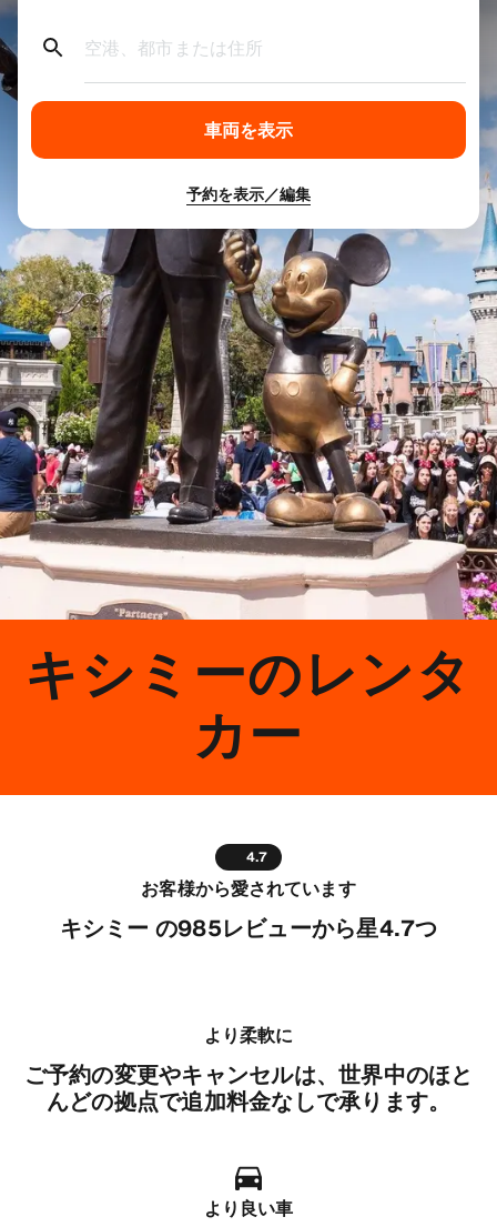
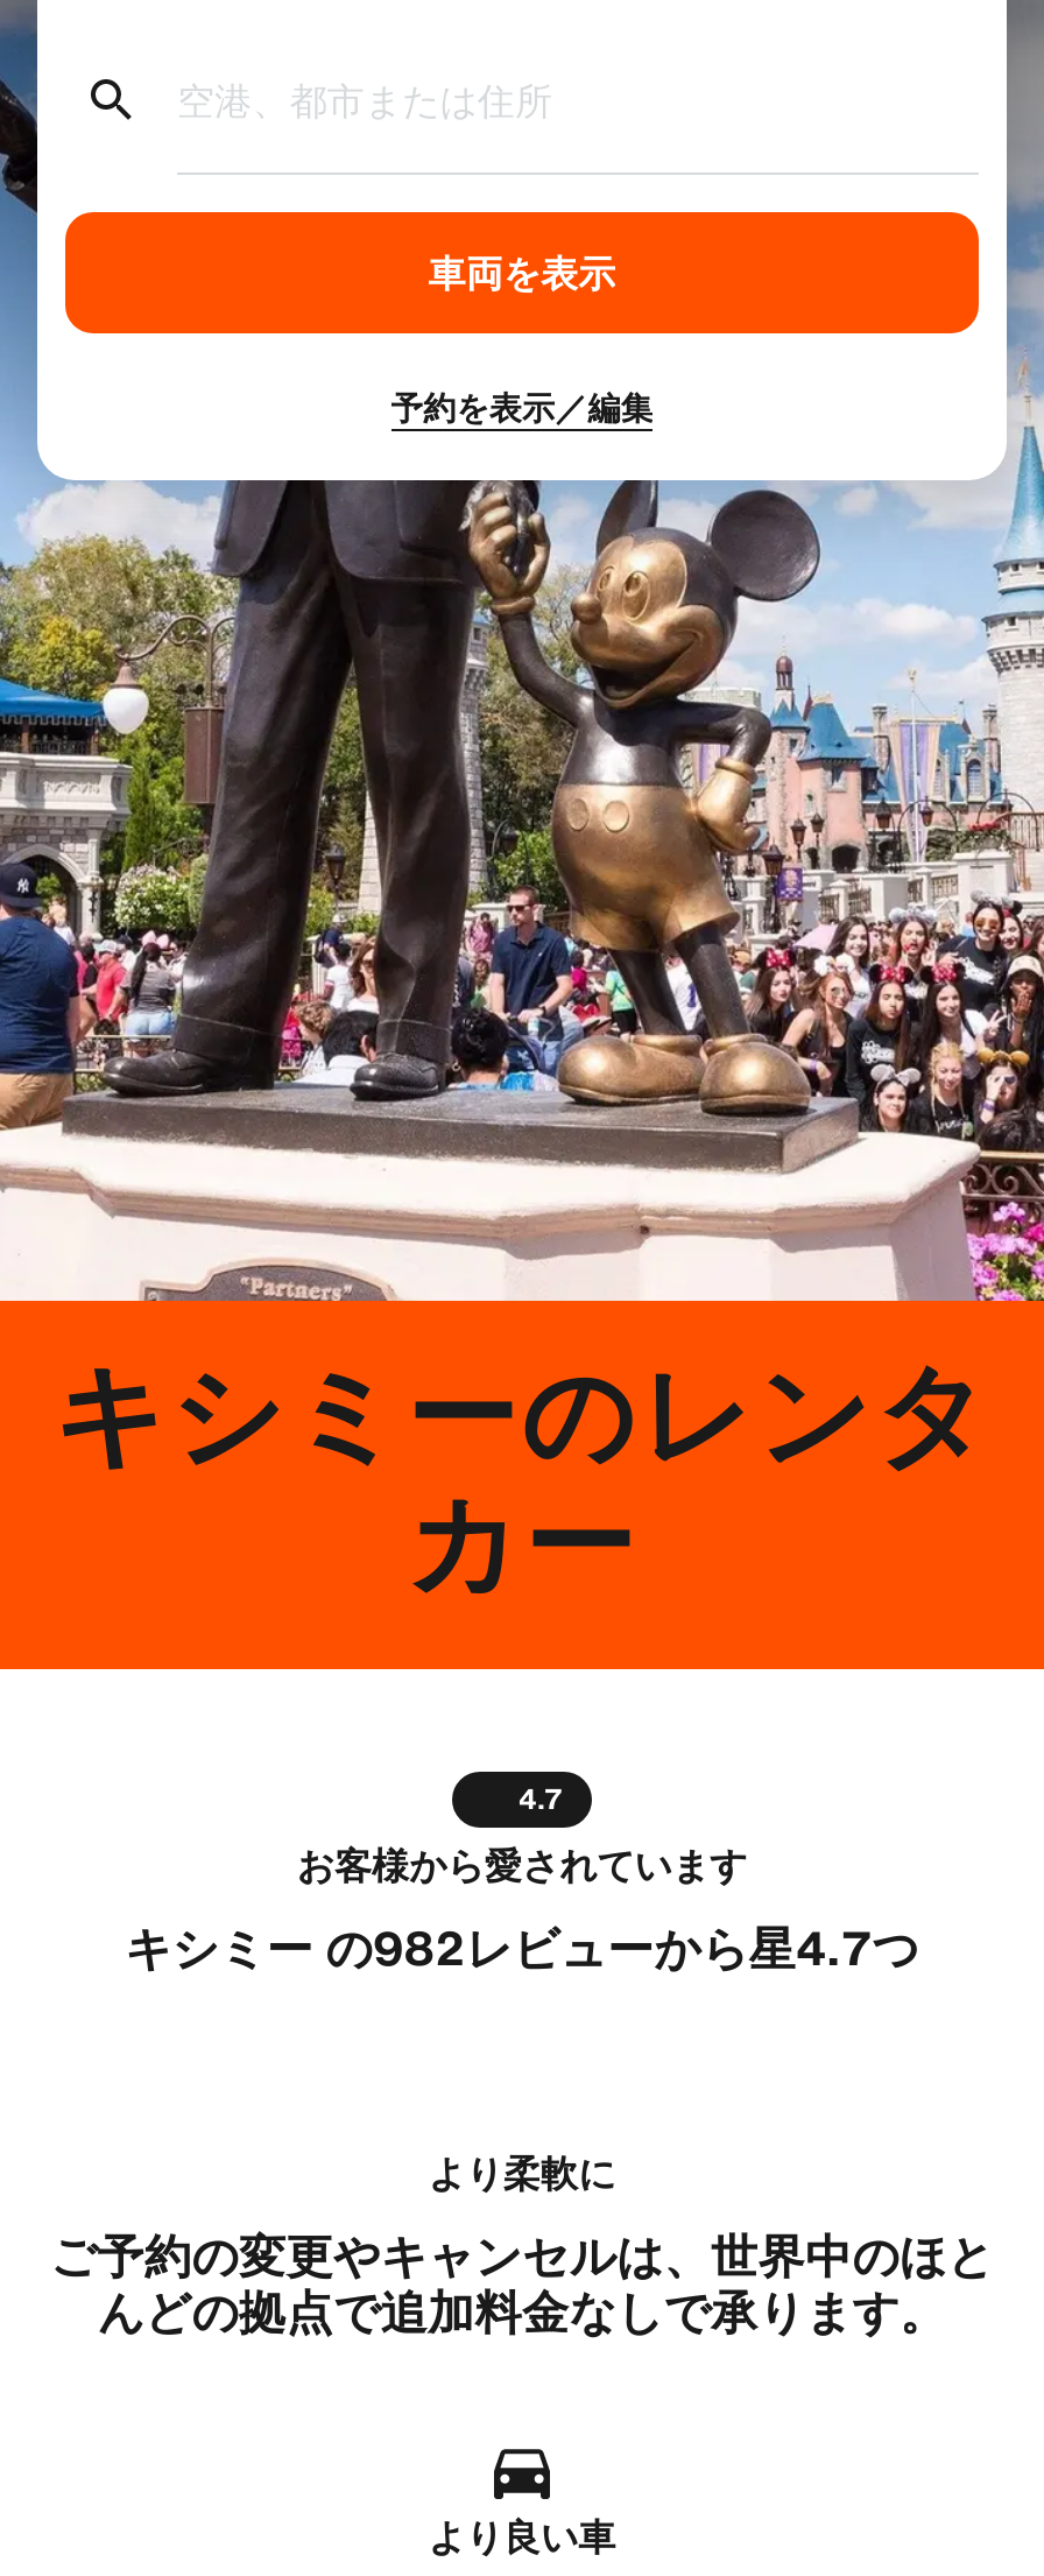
- キシミー の985レビューから星4.7つ
+ キシミー の982レビューから星4.7つ
